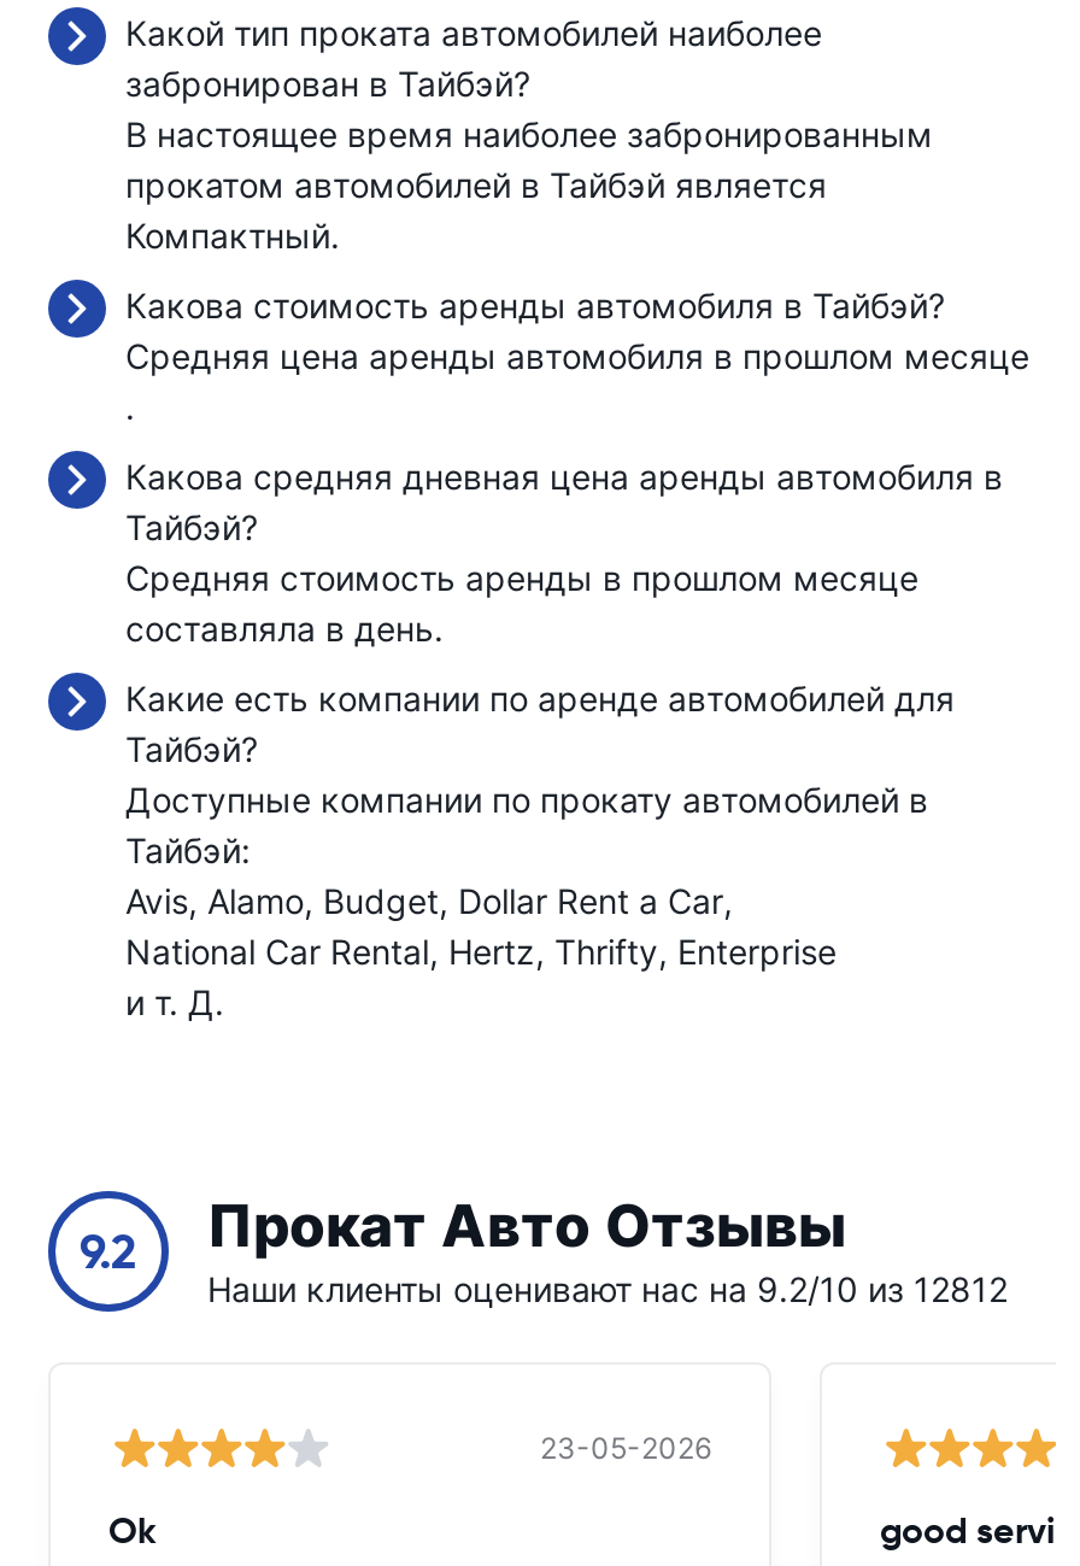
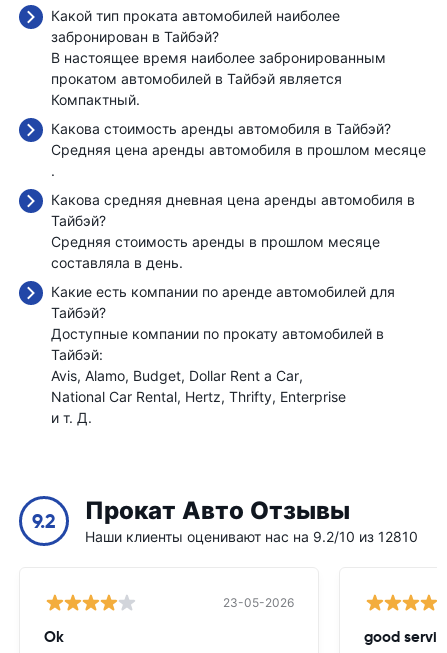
- Наши клиенты оценивают нас на 9.2/10 из 12812
+ Наши клиенты оценивают нас на 9.2/10 из 12810
